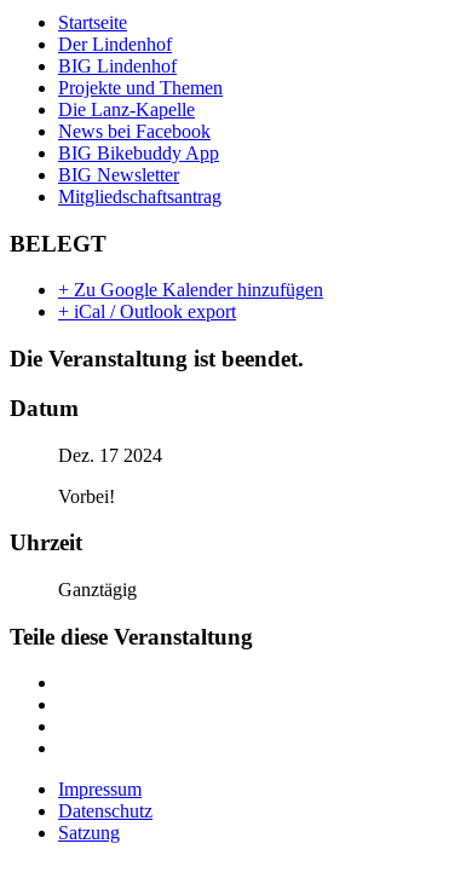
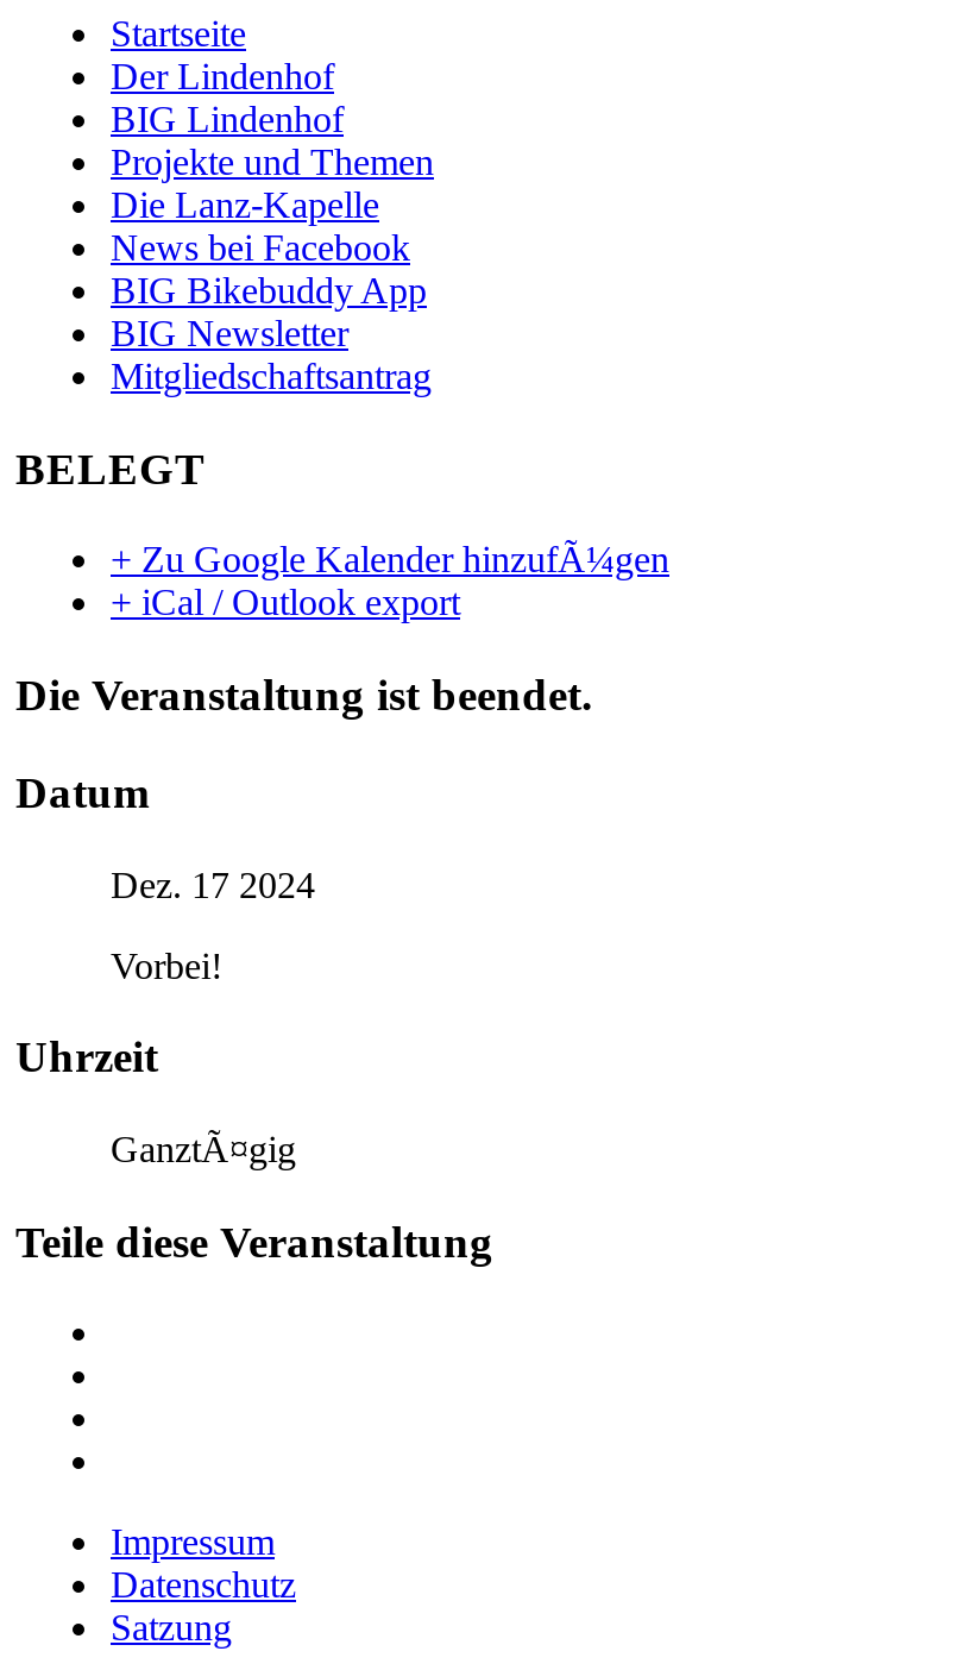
- + Zu Google Kalender hinzufügen
+ + Zu Google Kalender hinzufÃ¼gen

- Ganztägig
+ GanztÃ¤gig
